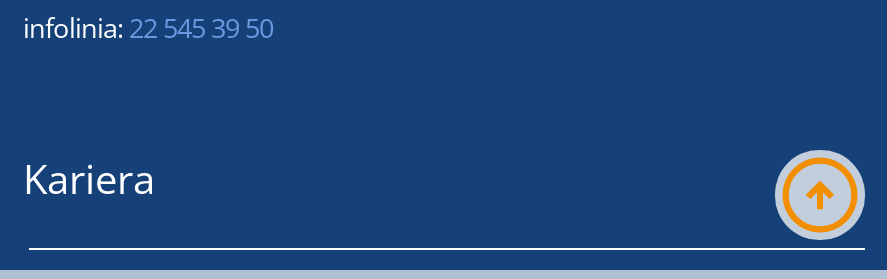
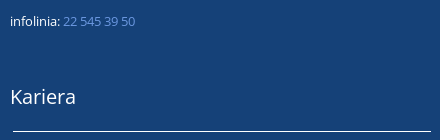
- [image]
